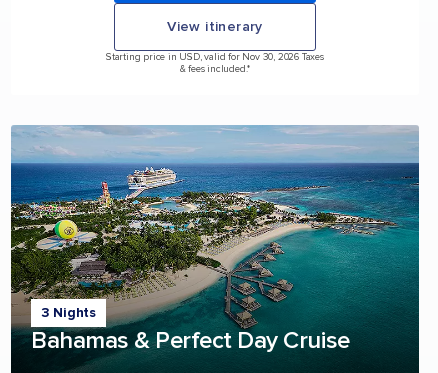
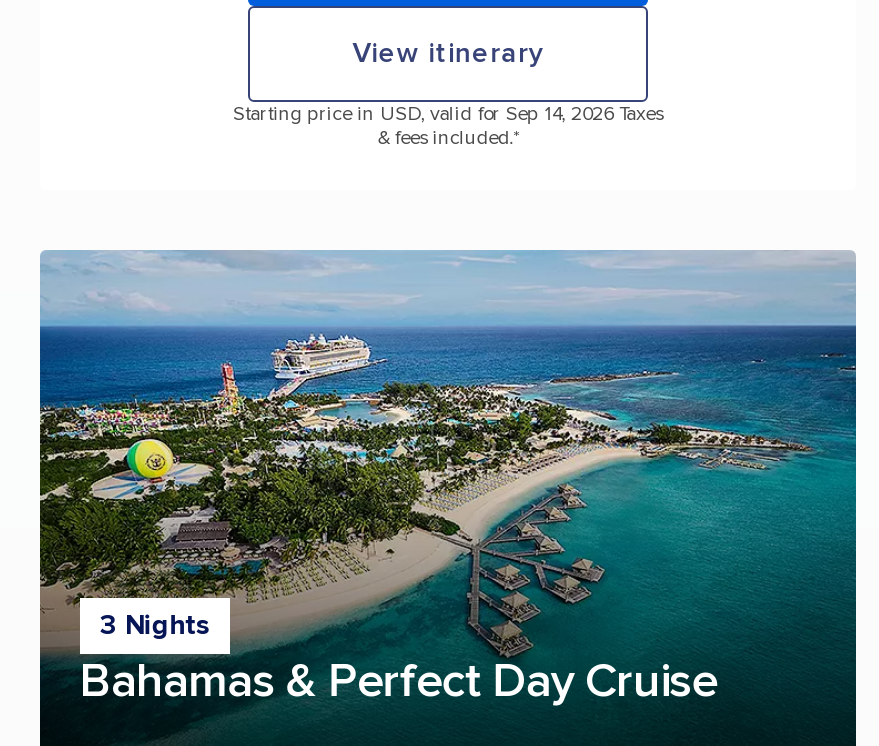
- Starting price in USD, valid for Nov 30, 2026 Taxes
+ Starting price in USD, valid for Sep 14, 2026 Taxes
